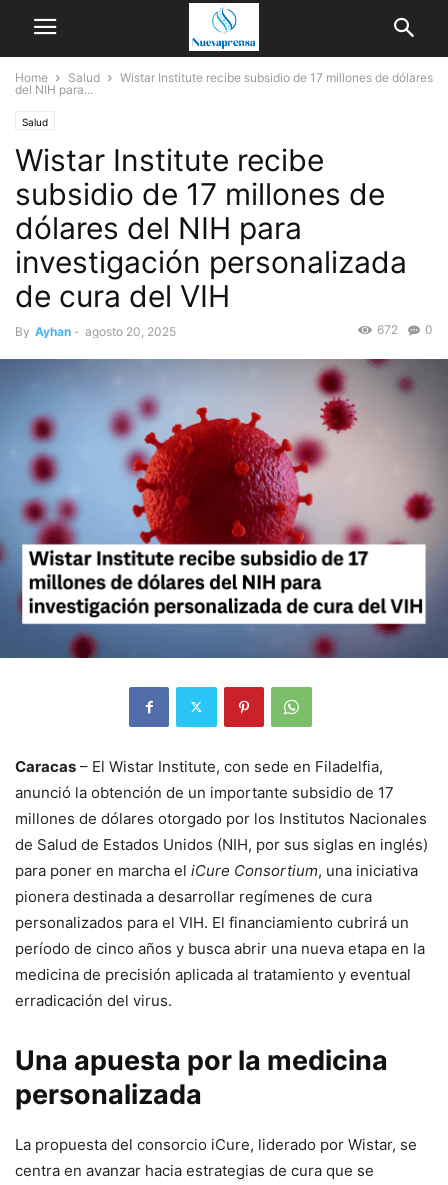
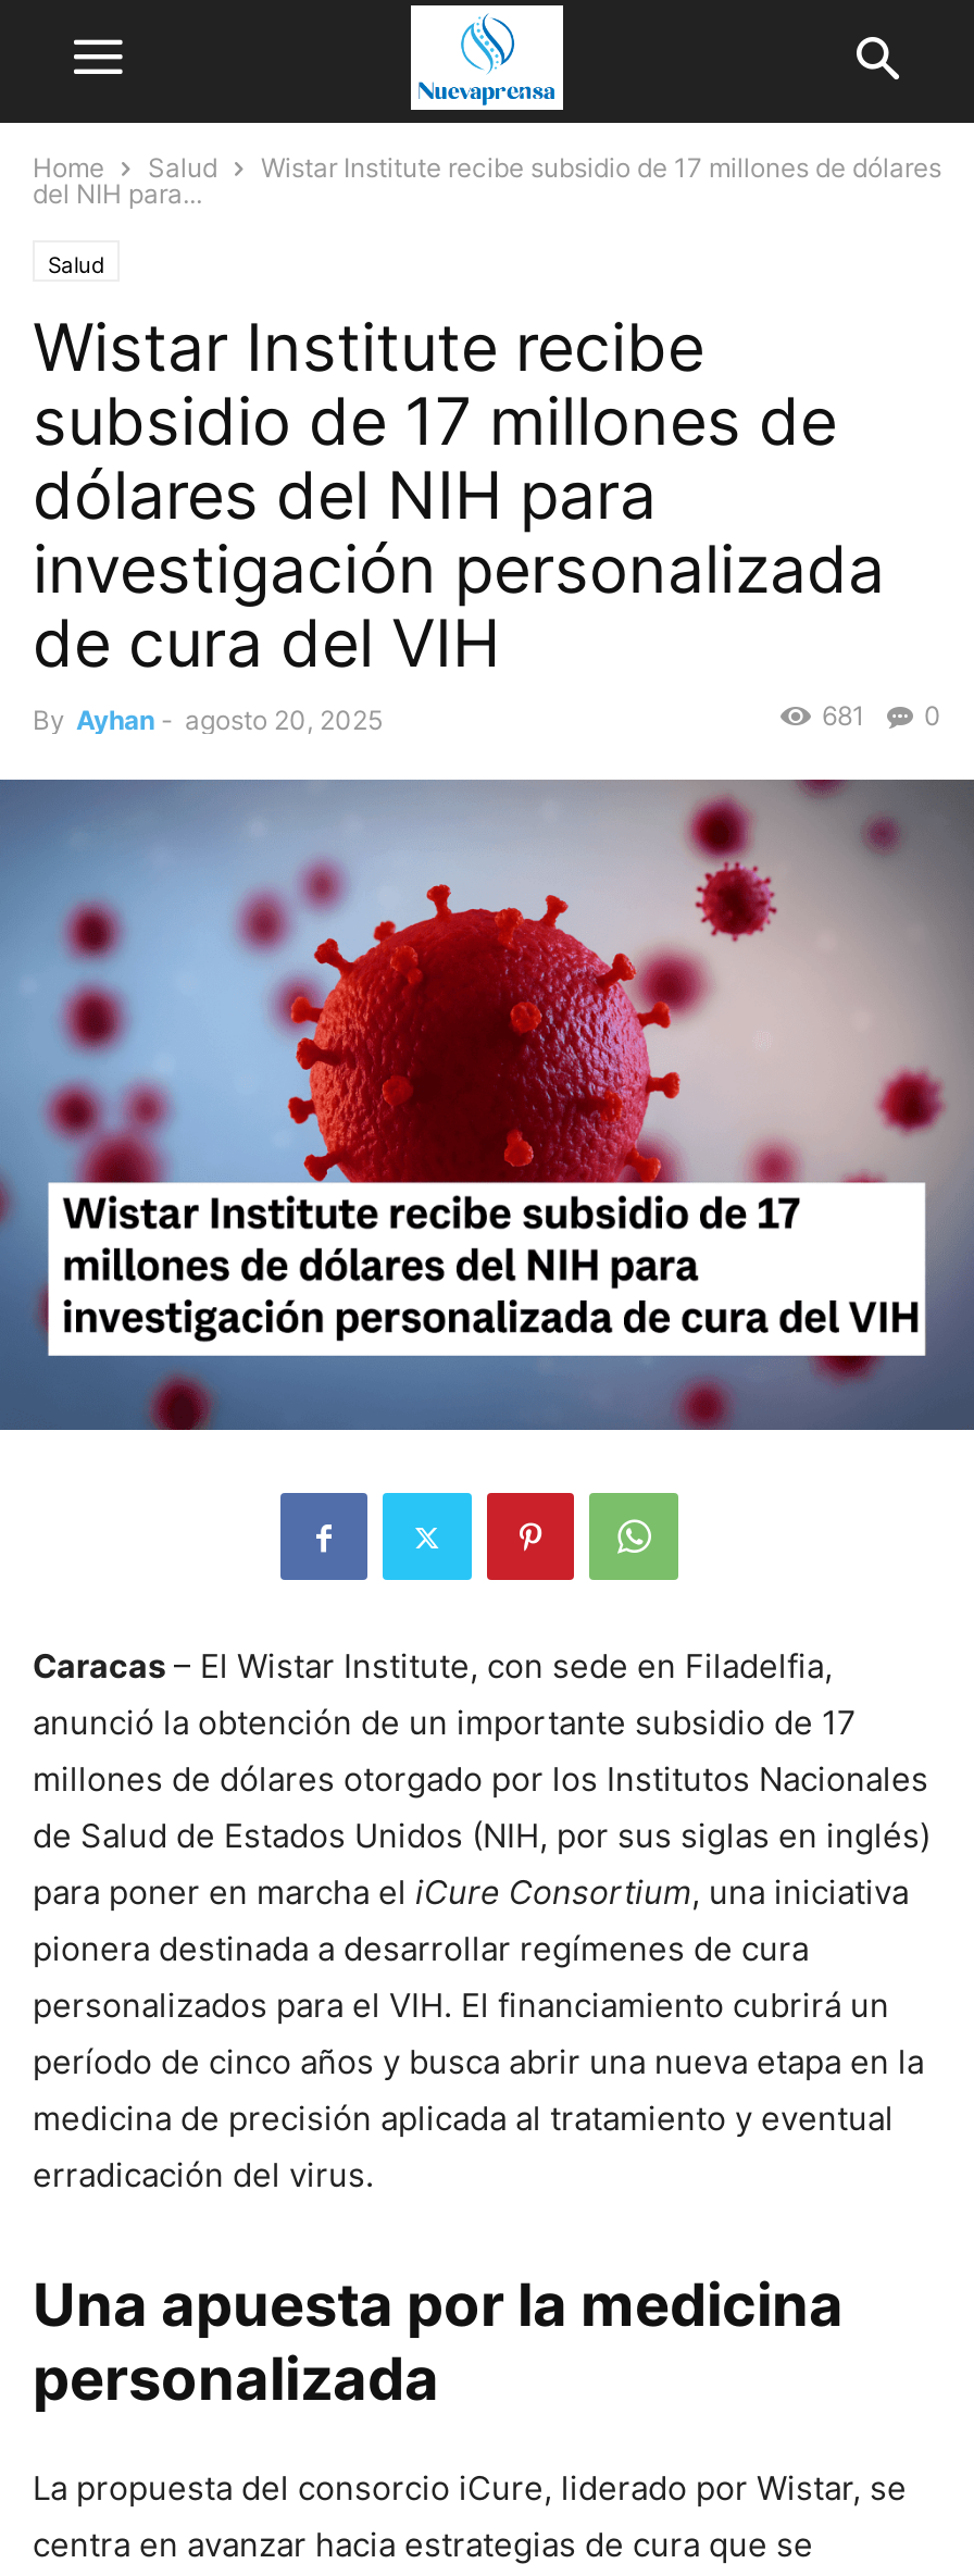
- 672 0
+ 681 0
